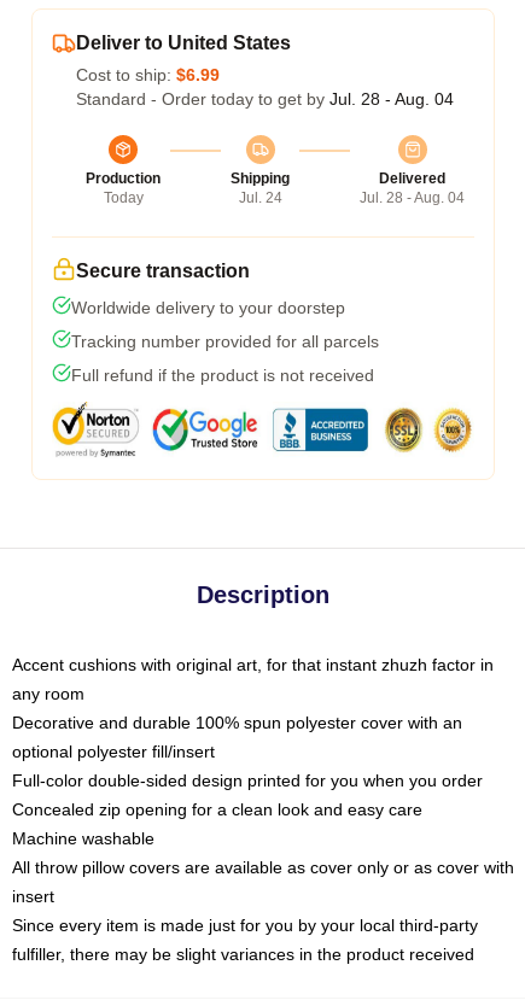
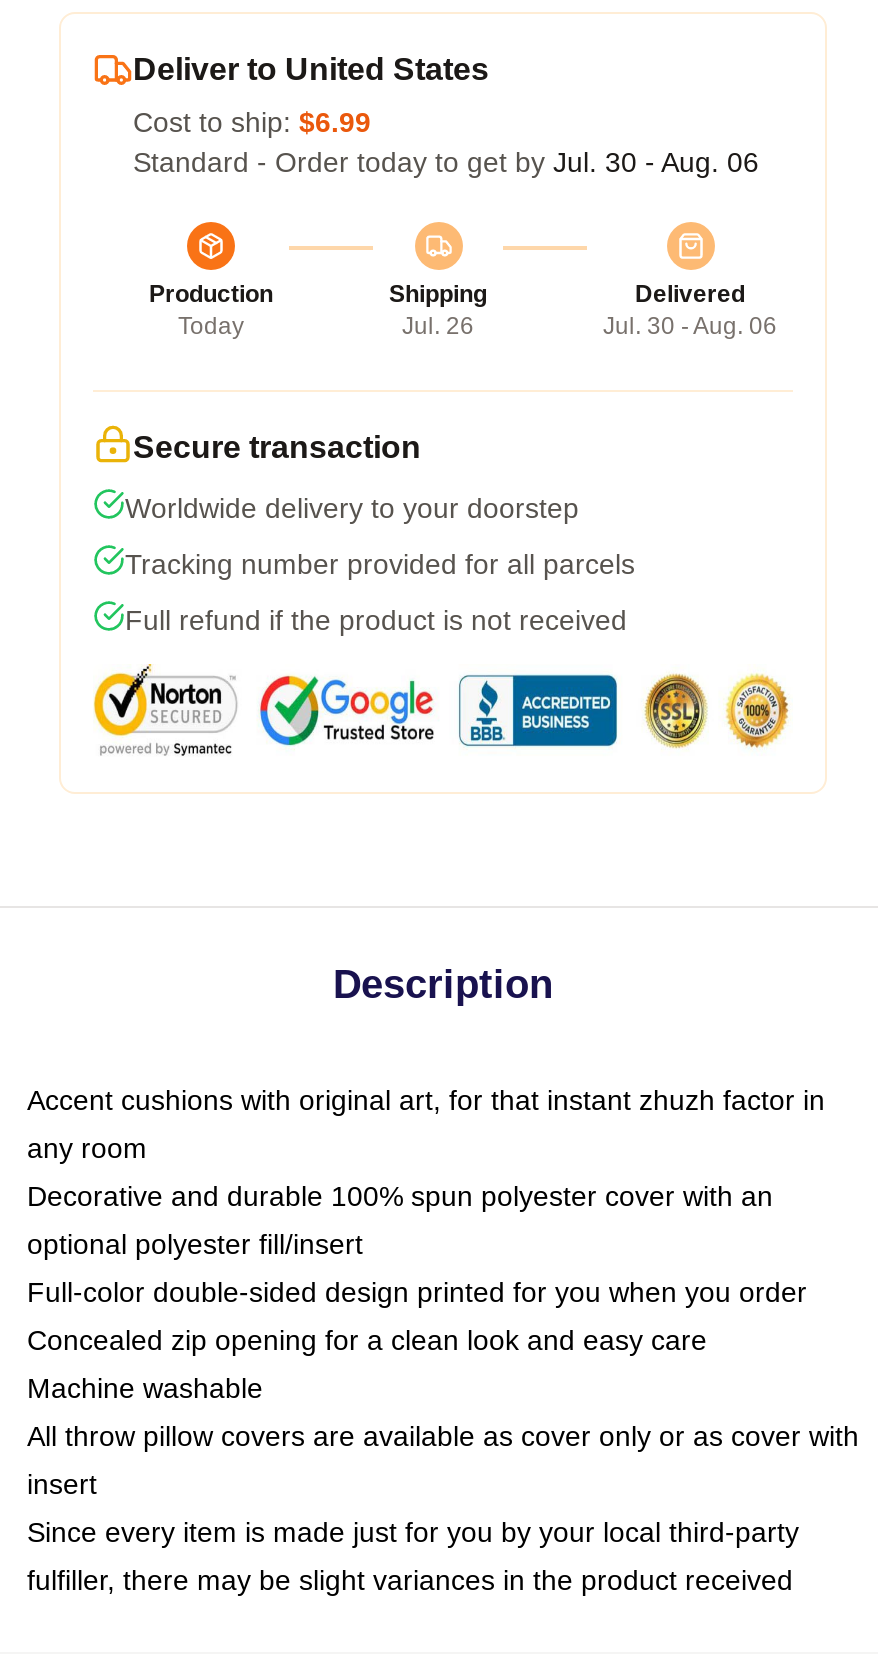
- Standard - Order today to get by Jul. 28 - Aug. 04
+ Standard - Order today to get by Jul. 30 - Aug. 06

- Jul. 24
+ Jul. 26

- Jul. 28 - Aug. 04
+ Jul. 30 - Aug. 06
